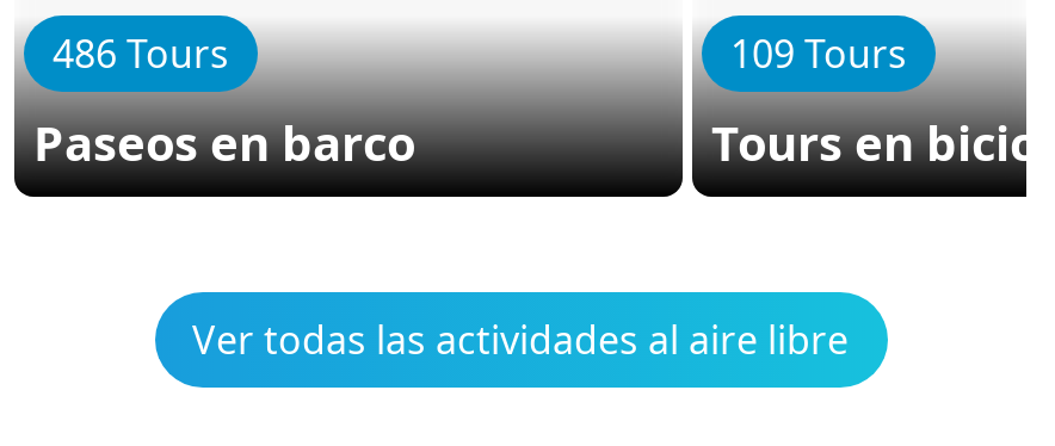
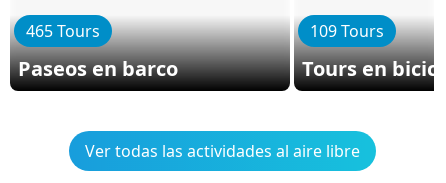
- 486 Tours
+ 465 Tours
